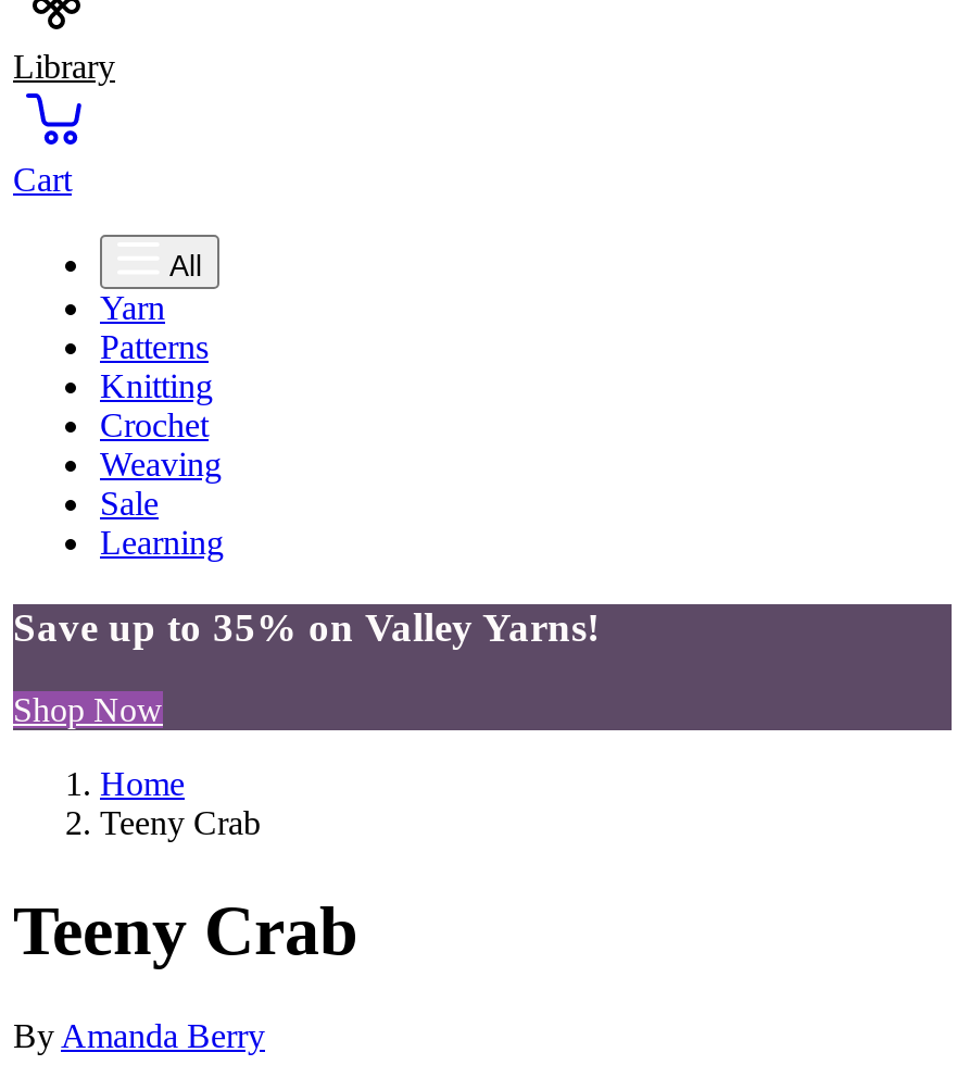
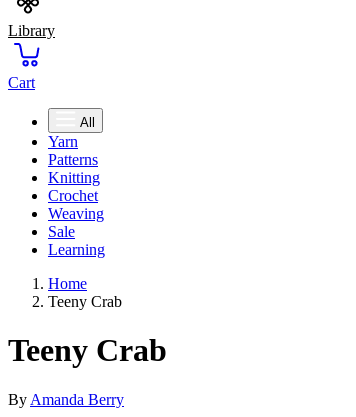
- Save up to 35% on Valley Yarns!
- Shop Now
